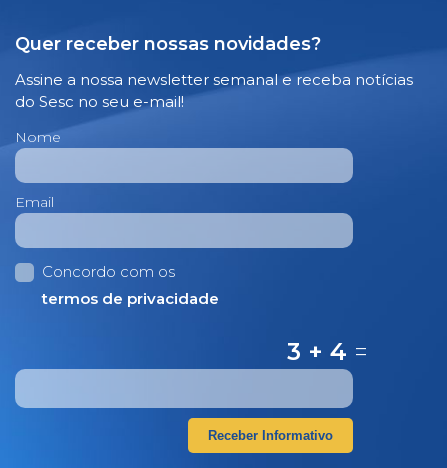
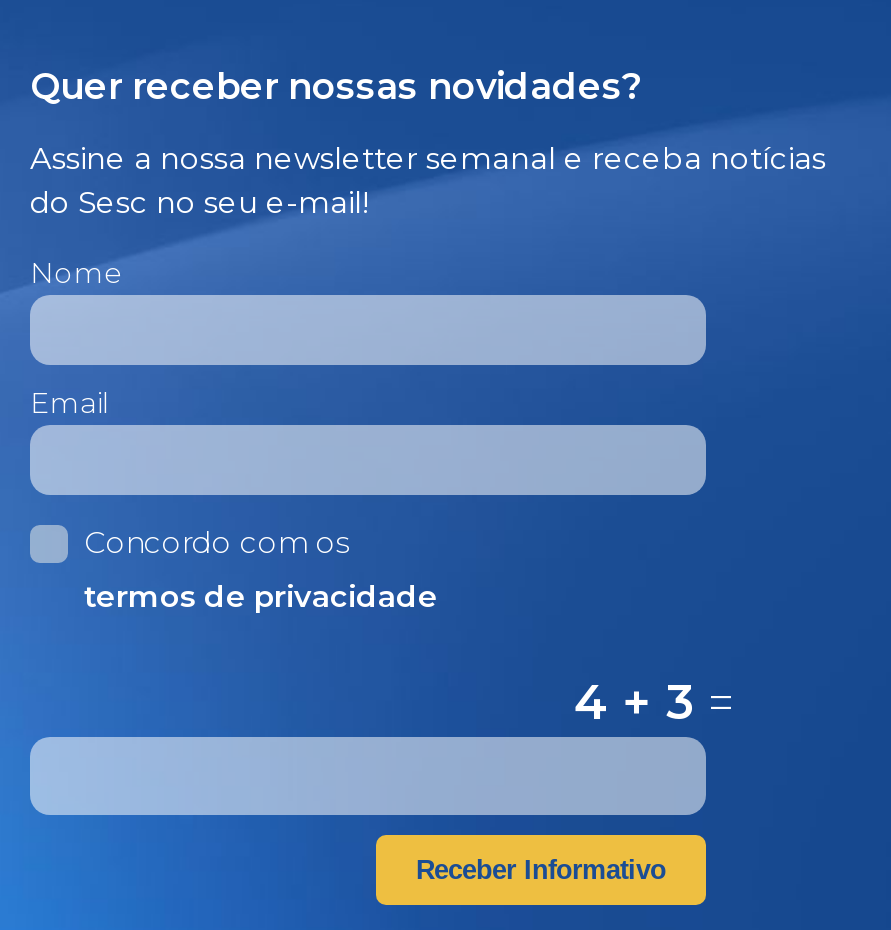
- 3 + 4 =
+ 4 + 3 =
